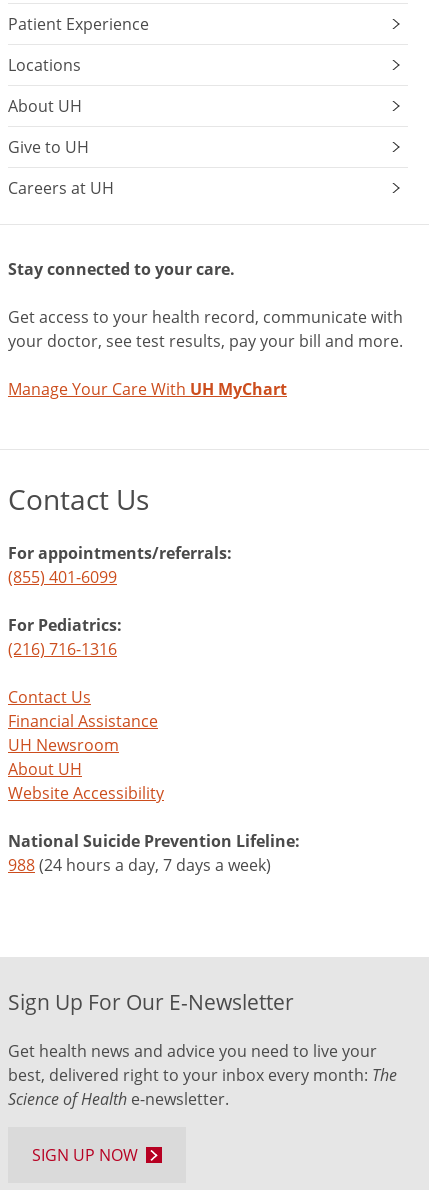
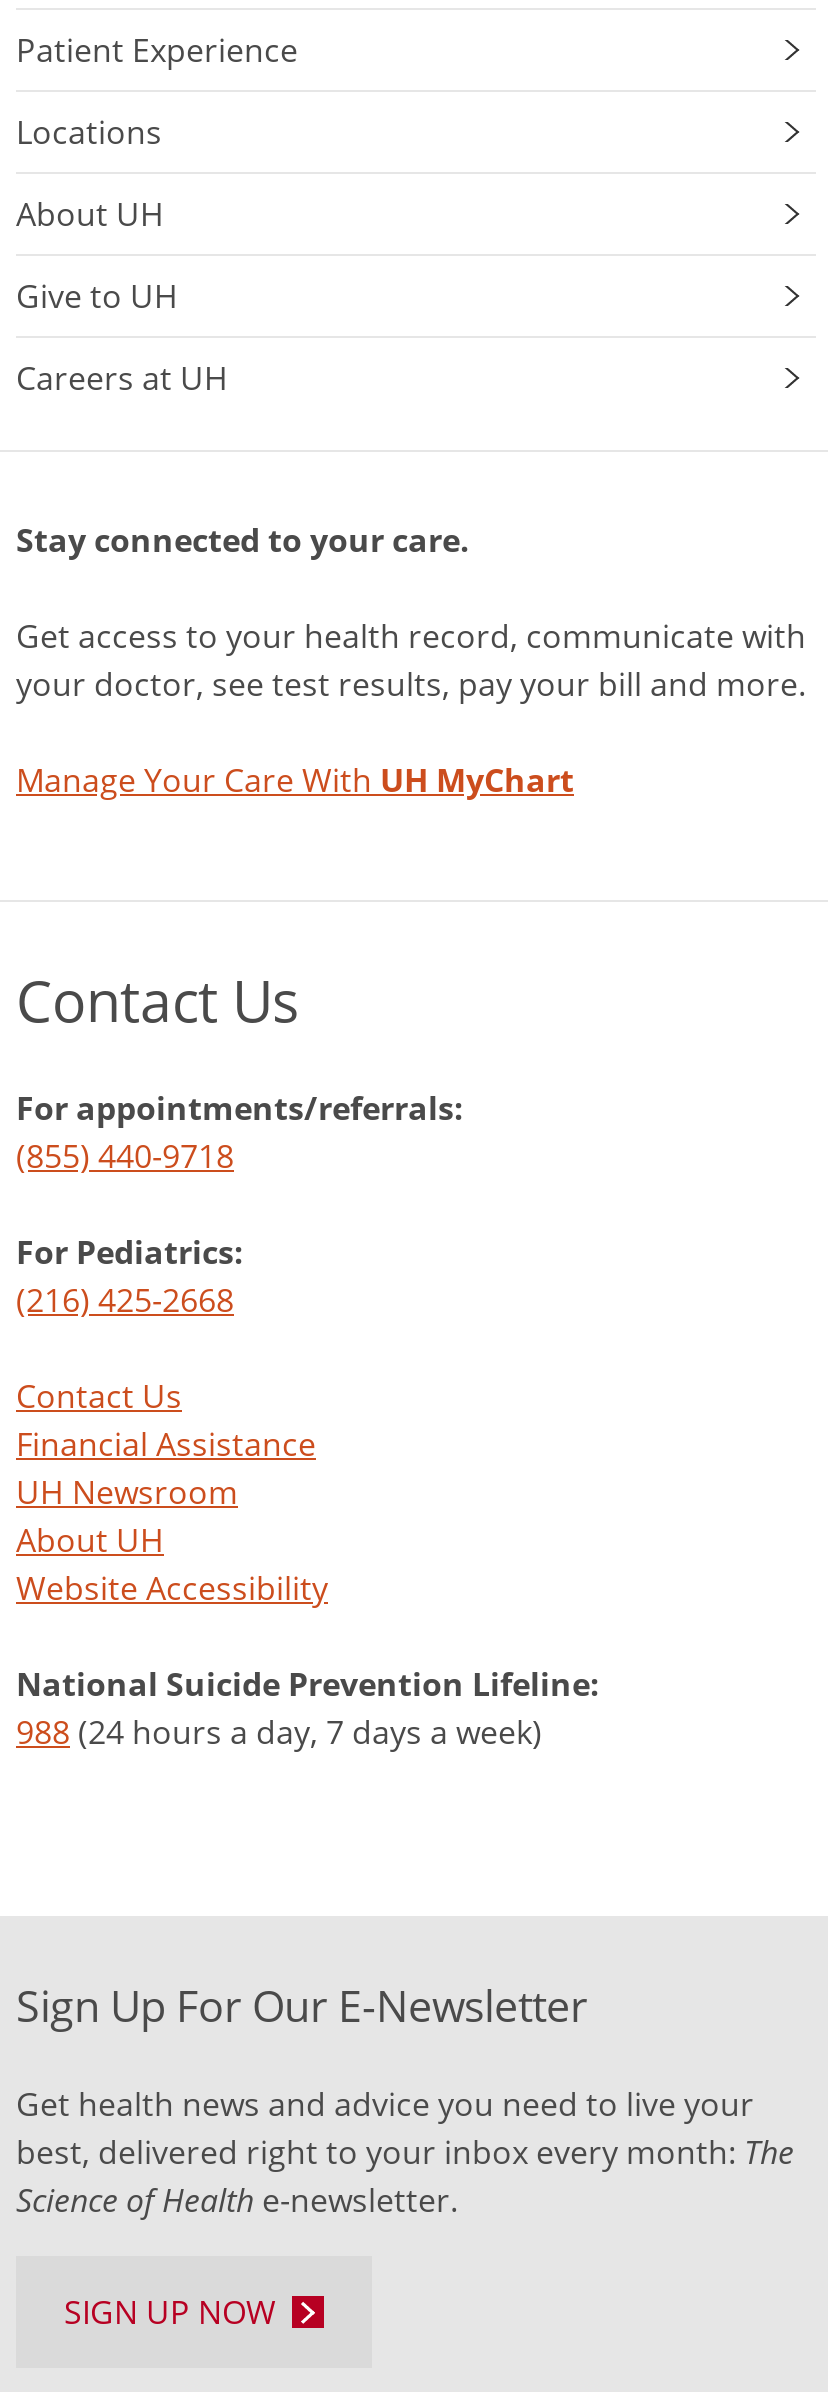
- (855) 401-6099
+ (855) 440-9718

- (216) 716-1316
+ (216) 425-2668
